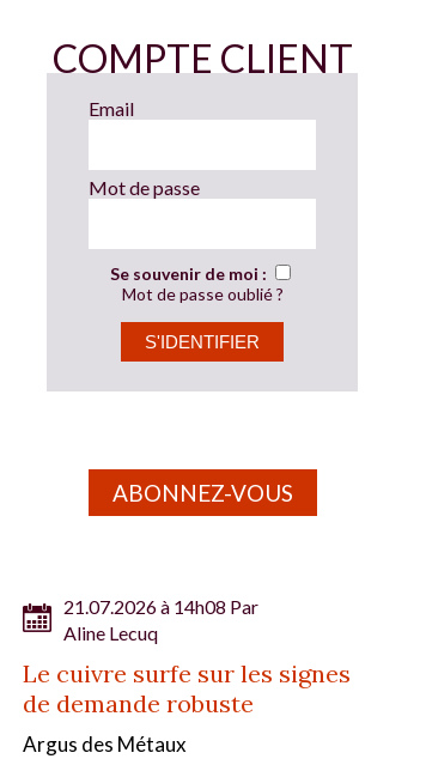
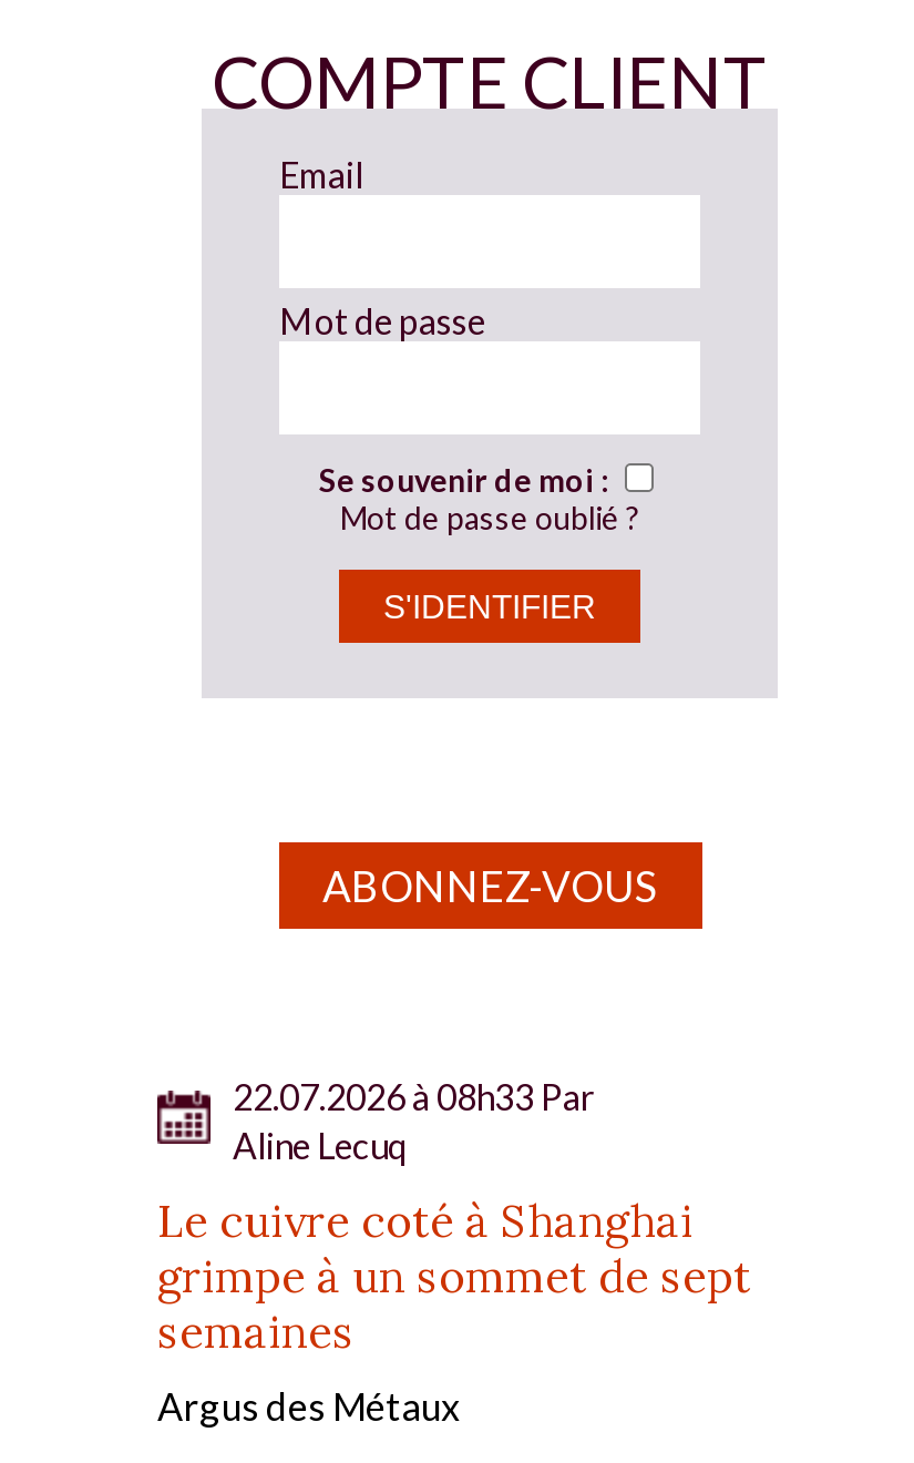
- 21.07.2026 à 14h08 Par
+ 22.07.2026 à 08h33 Par

- Le cuivre surfe sur les signes
- de demande robuste
+ Le cuivre coté à Shanghai
+ grimpe à un sommet de sept
+ semaines
